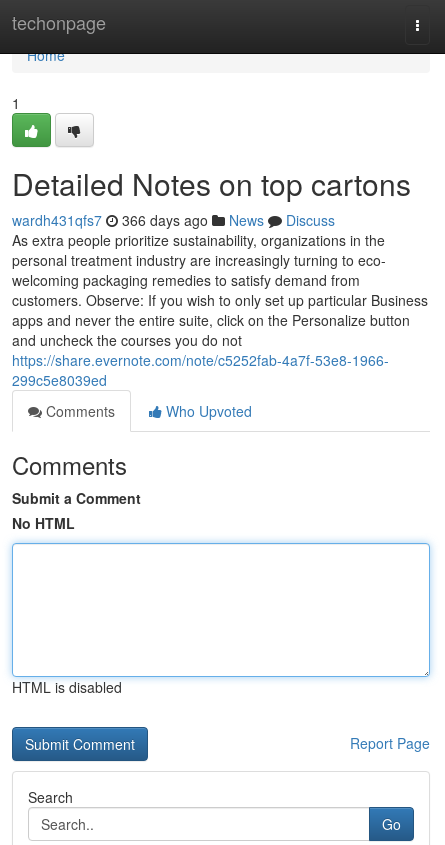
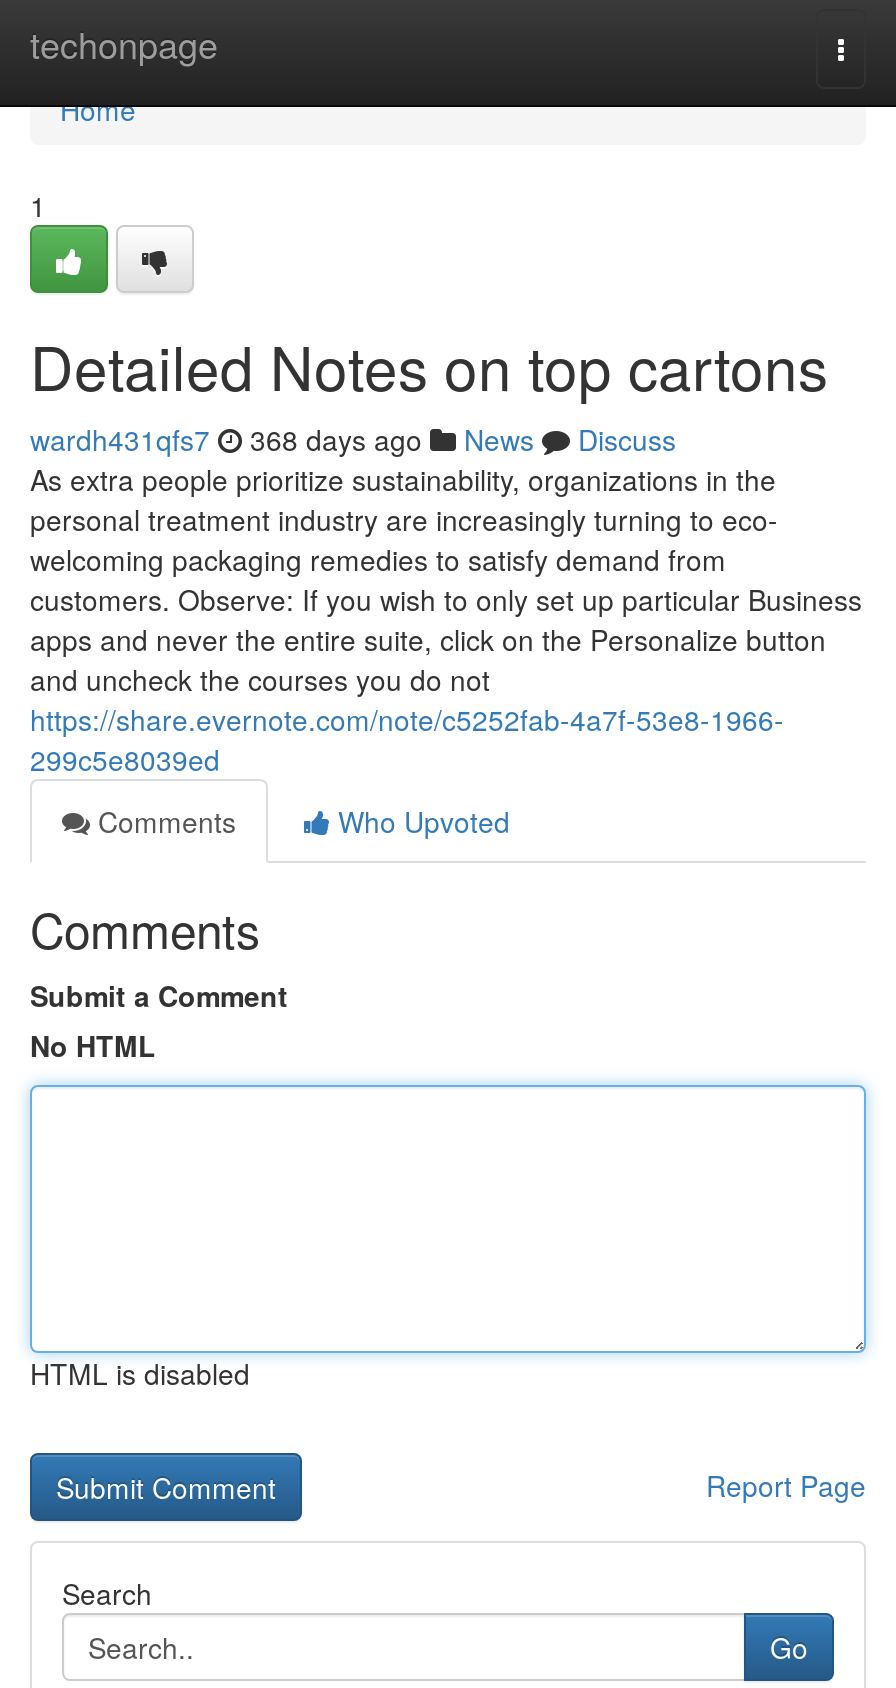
- wardh431qfs7 366 days ago News Discuss
+ wardh431qfs7 368 days ago News Discuss
